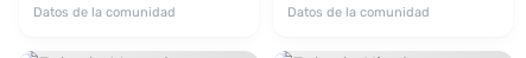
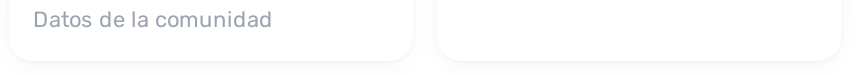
- Datos de la comunidad
